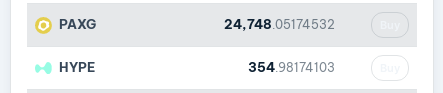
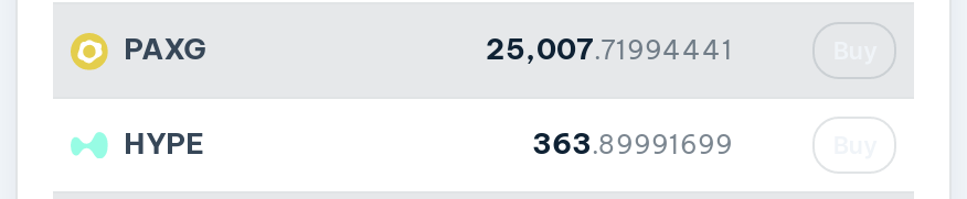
- 24,748.05174532
+ 25,007.71994441

- 354.98174103
+ 363.89991699
